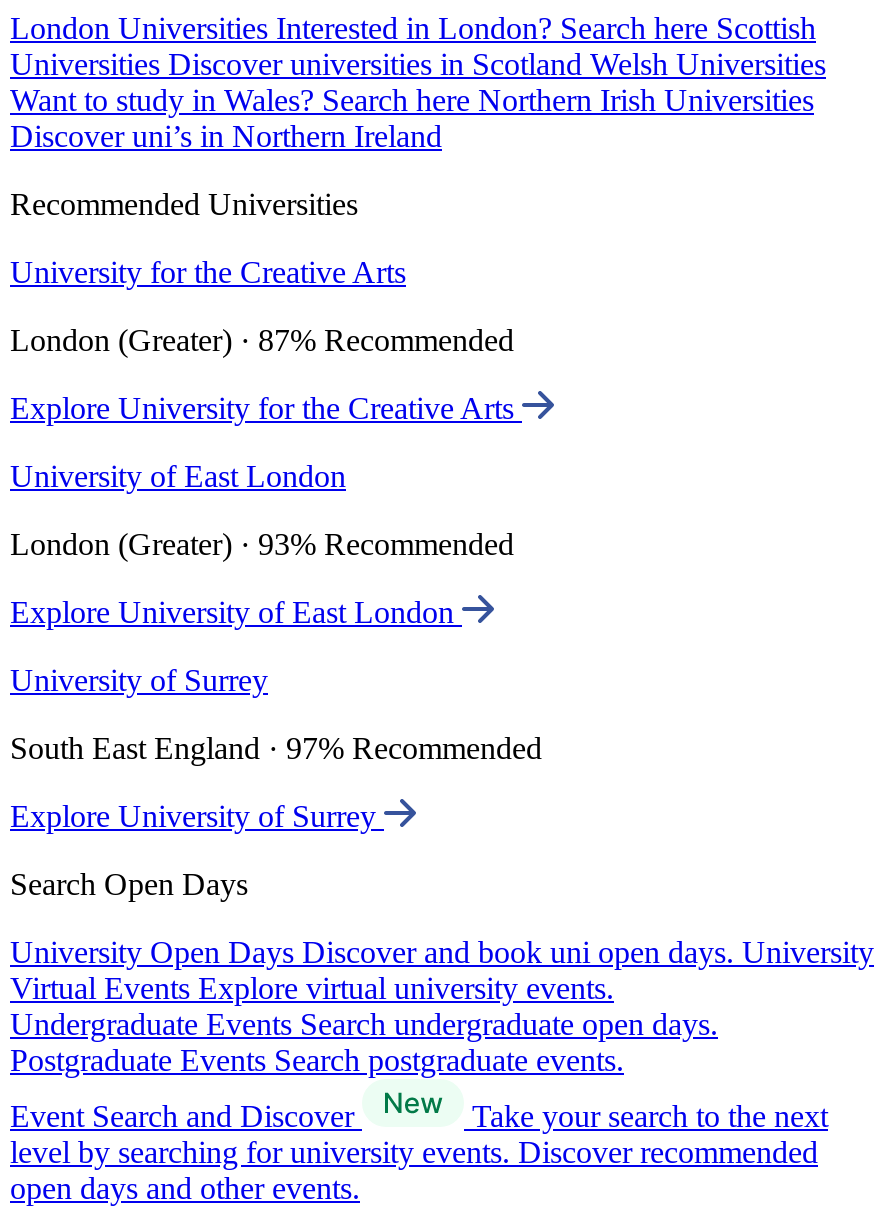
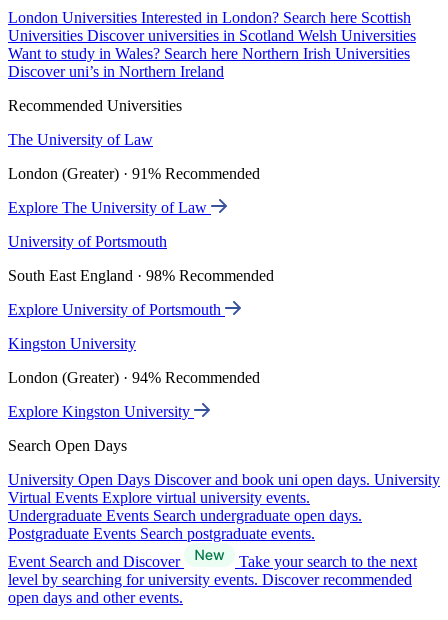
- University for the Creative Arts
+ The University of Law

- London (Greater) · 87% Recommended
+ London (Greater) · 91% Recommended

- Explore University for the Creative Arts
+ Explore The University of Law

- University of East London
+ University of Portsmouth

- London (Greater) · 93% Recommended
+ South East England · 98% Recommended

- Explore University of East London
+ Explore University of Portsmouth

- University of Surrey
+ Kingston University

- South East England · 97% Recommended
+ London (Greater) · 94% Recommended

- Explore University of Surrey
+ Explore Kingston University
